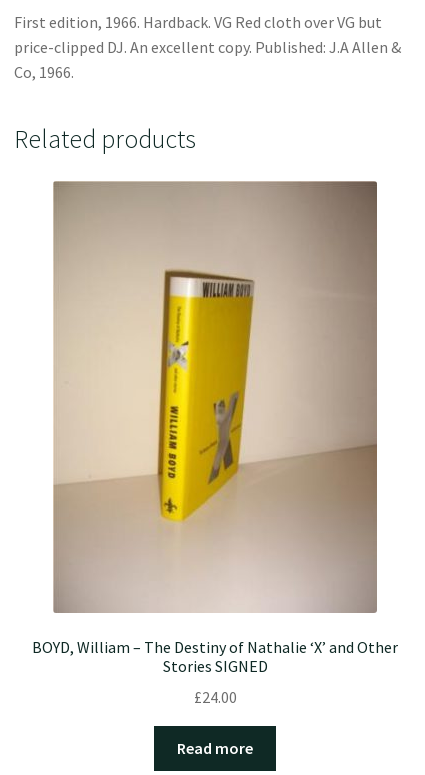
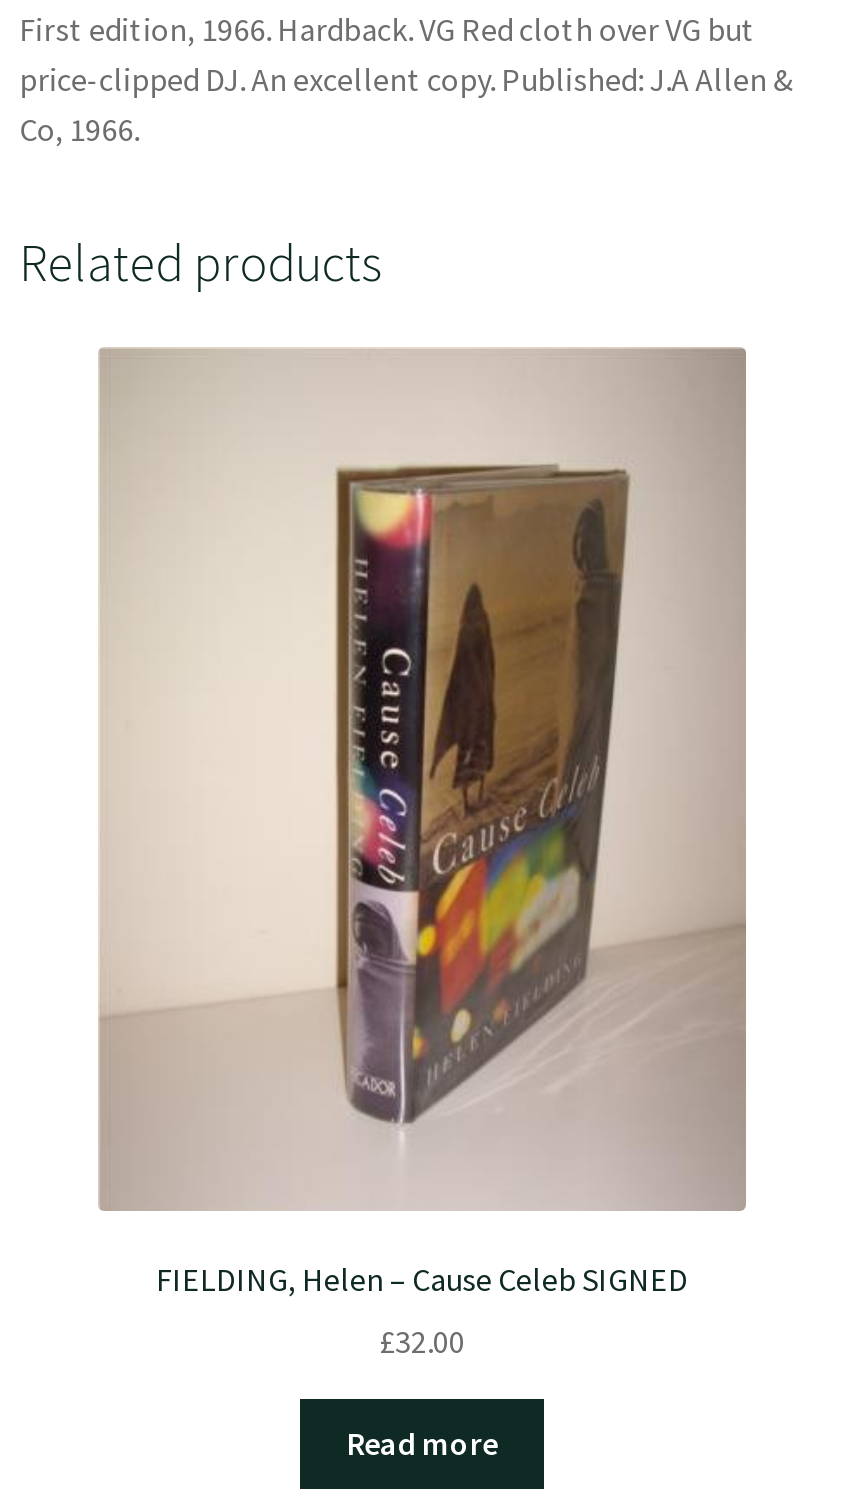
- [image]
+ [image]

- BOYD, William – The Destiny of Nathalie ‘X’ and Other
- Stories SIGNED
+ FIELDING, Helen – Cause Celeb SIGNED

- £24.00
+ £32.00
